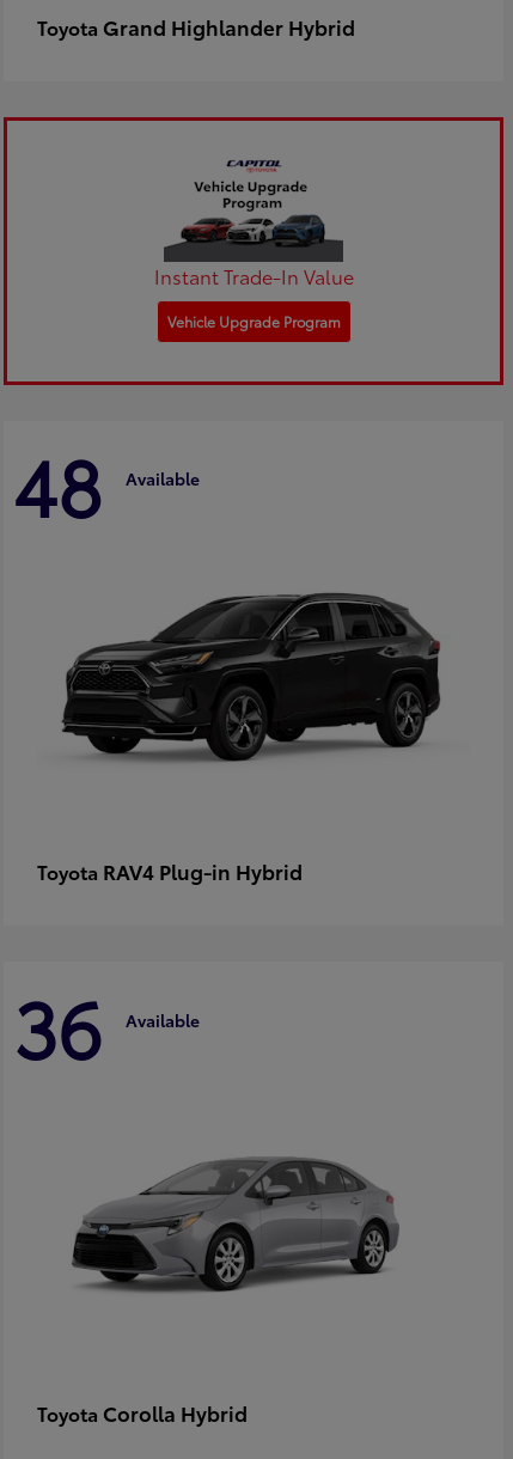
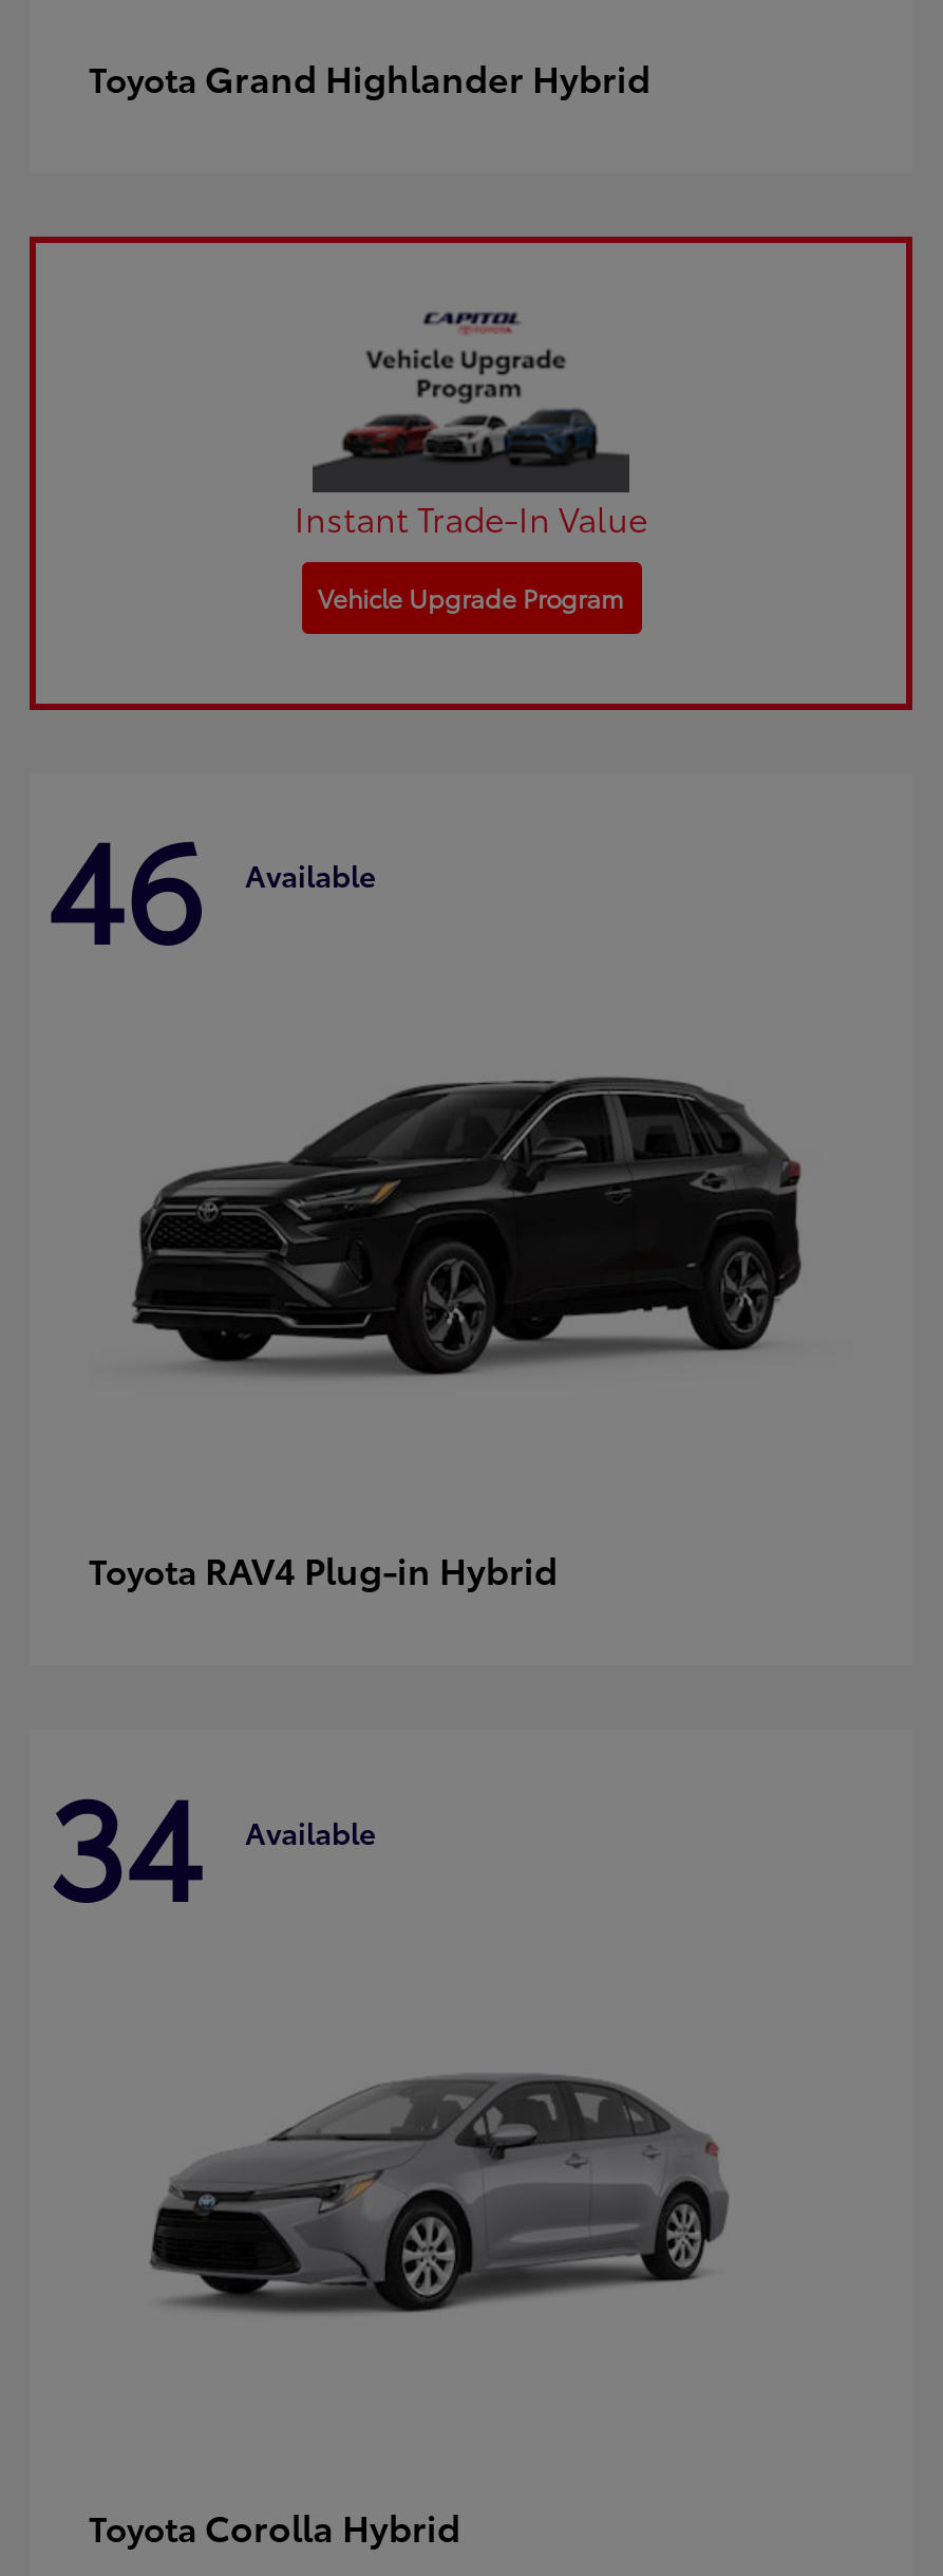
- 48 Available
+ 46 Available

- 36 Available
+ 34 Available
